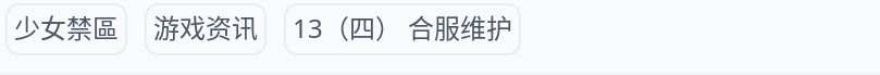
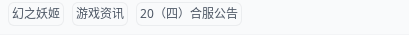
- 少女禁區
+ 幻之妖姬

- 13（四） 合服维护
+ 20（四）合服公告
